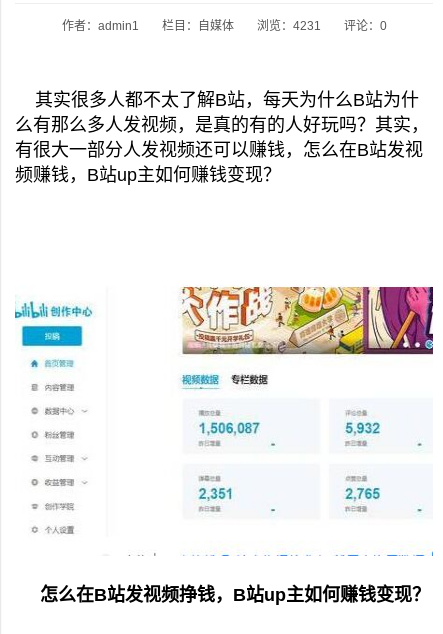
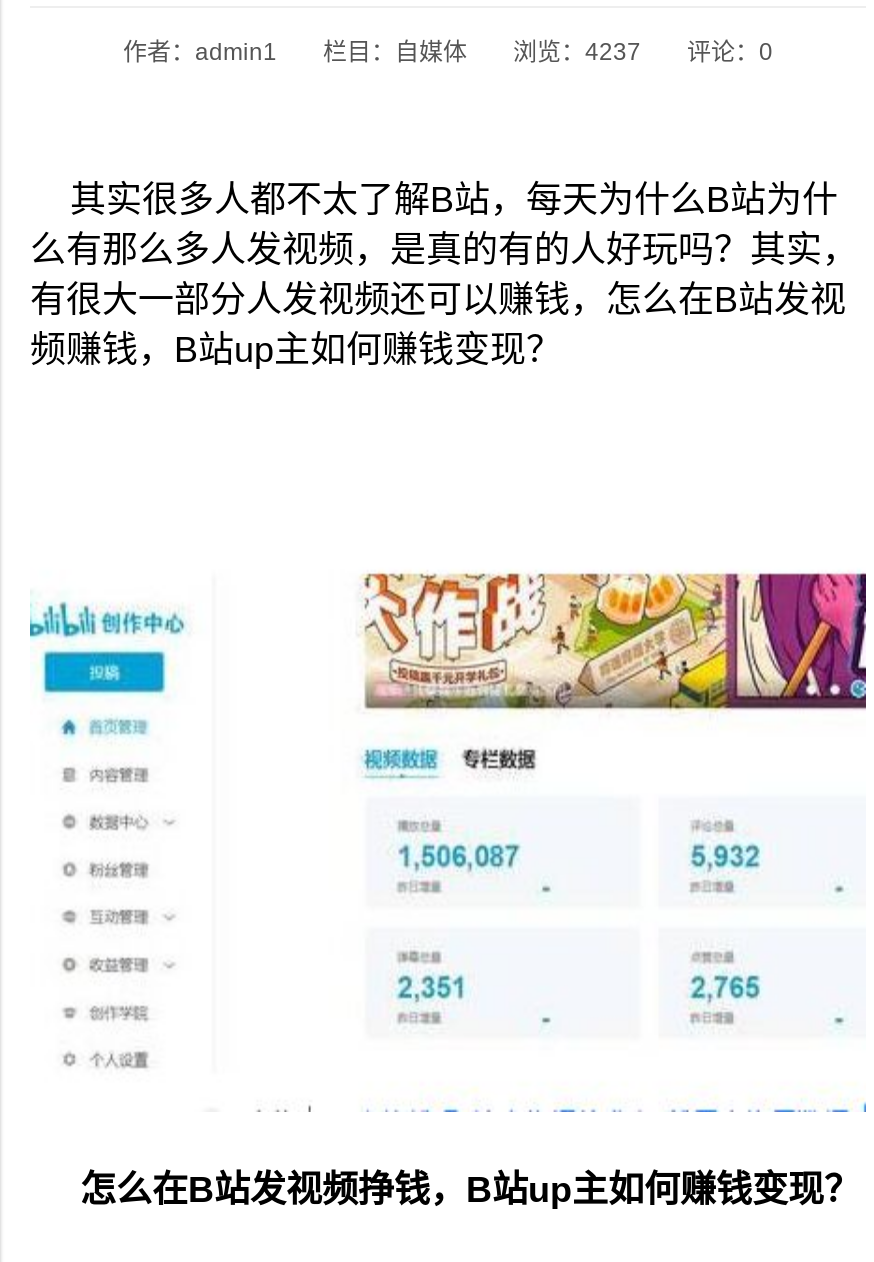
- 作者：admin1 栏目：自媒体 浏览：4231 评论：0
+ 作者：admin1 栏目：自媒体 浏览：4237 评论：0
